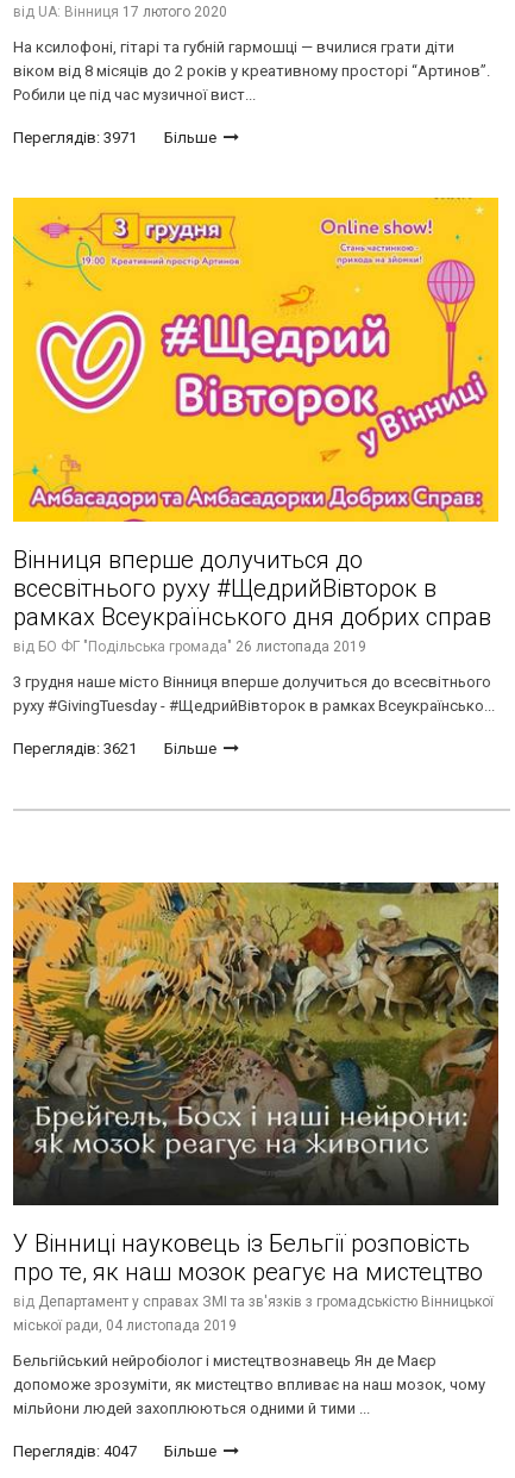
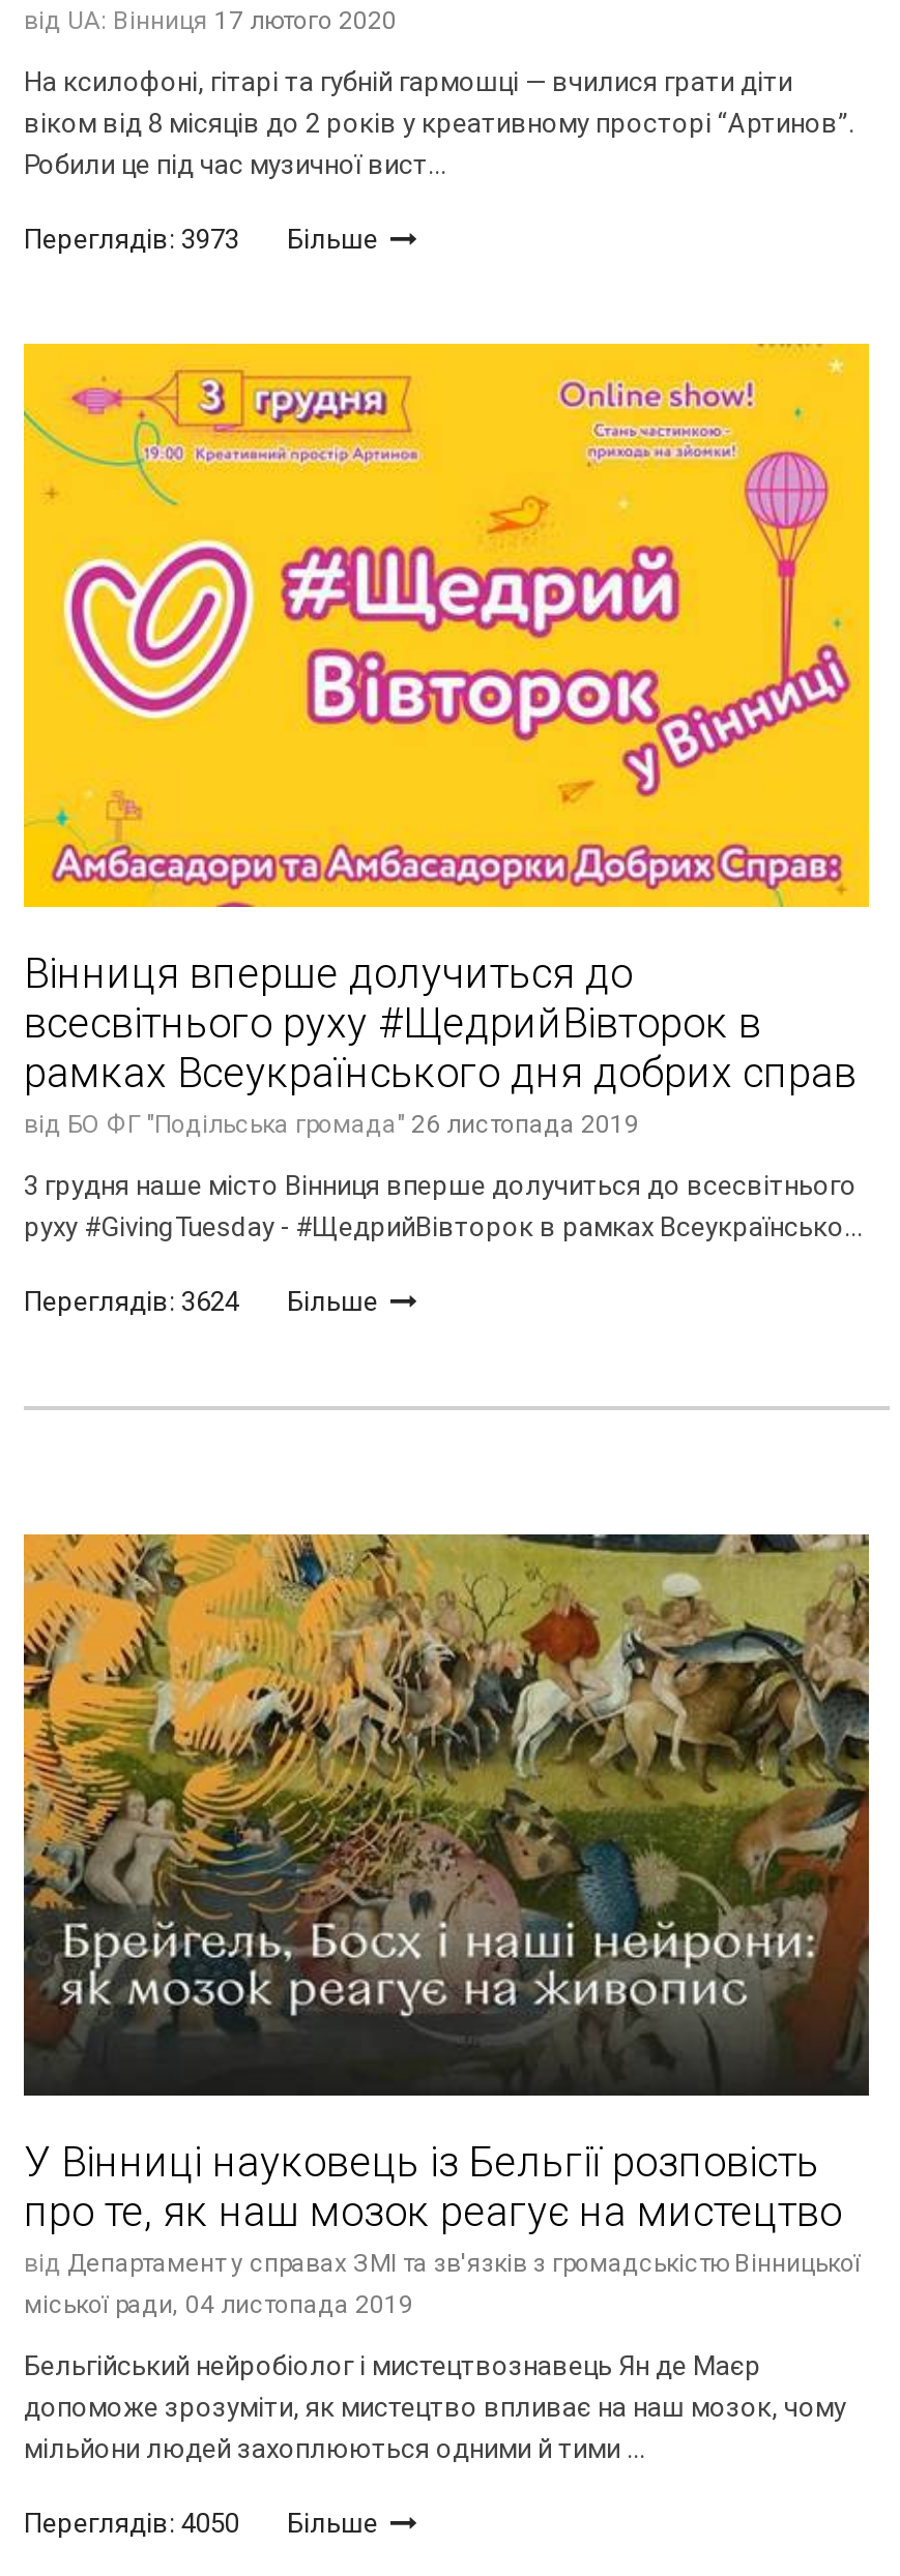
- Переглядів: 3971 Більше
+ Переглядів: 3973 Більше

- Переглядів: 3621 Більше
+ Переглядів: 3624 Більше

- Переглядів: 4047 Більше
+ Переглядів: 4050 Більше
